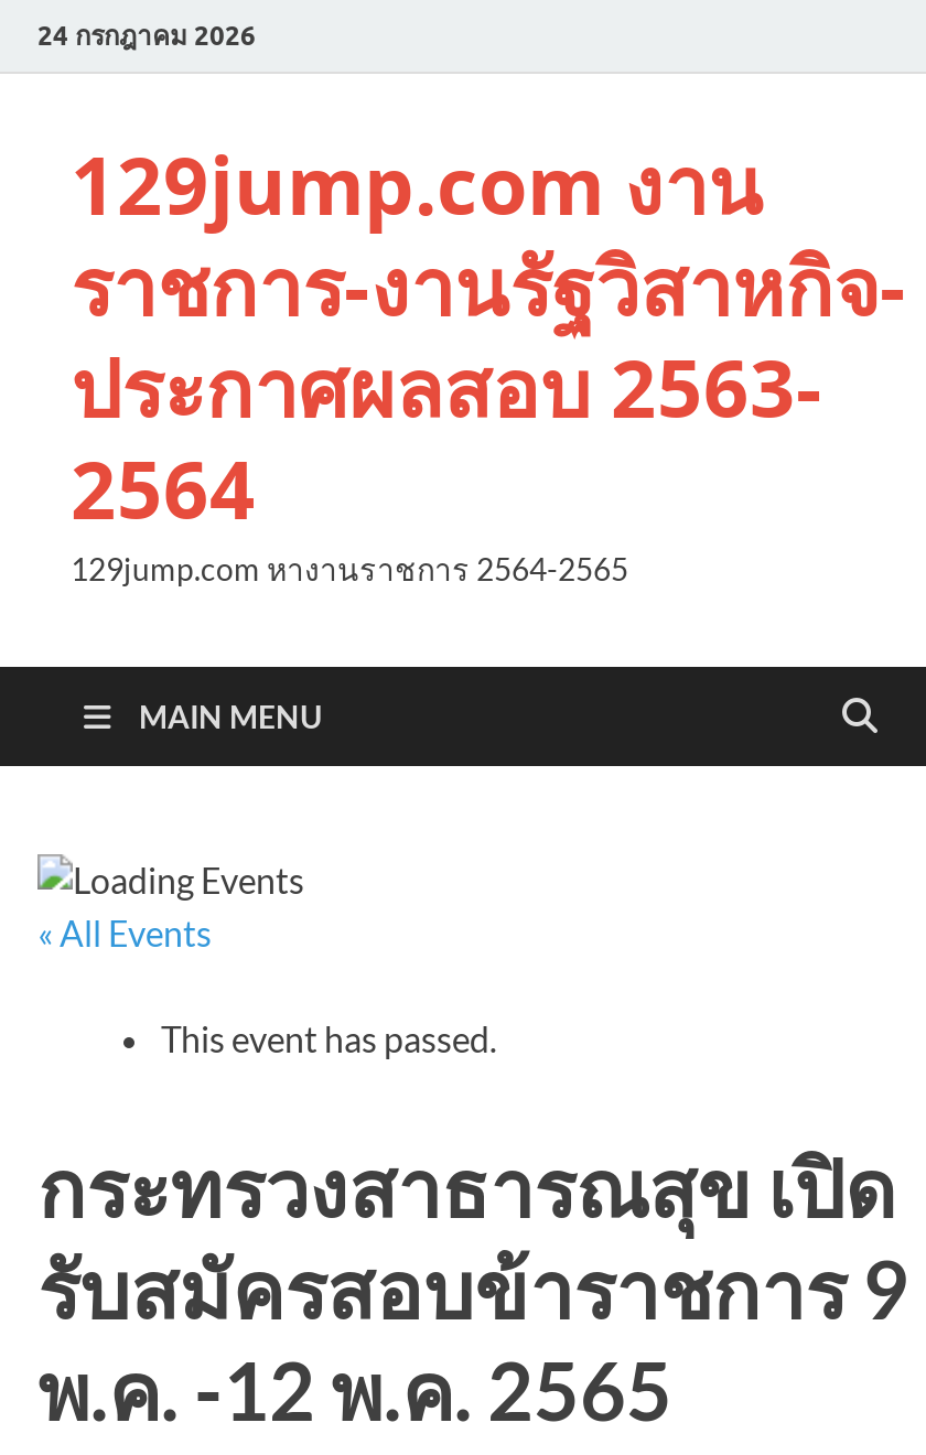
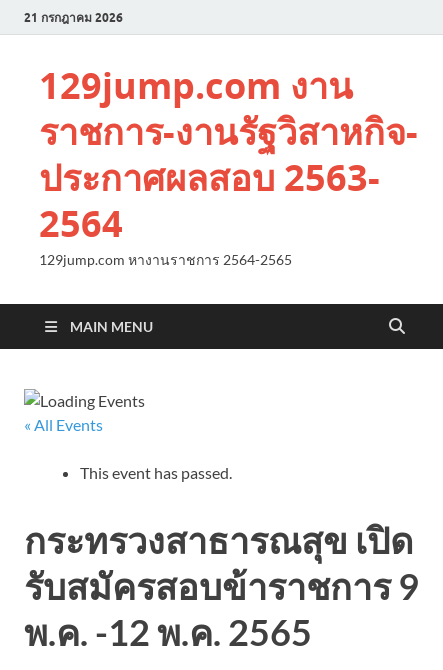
- 24 กรกฎาคม 2026
+ 21 กรกฎาคม 2026
